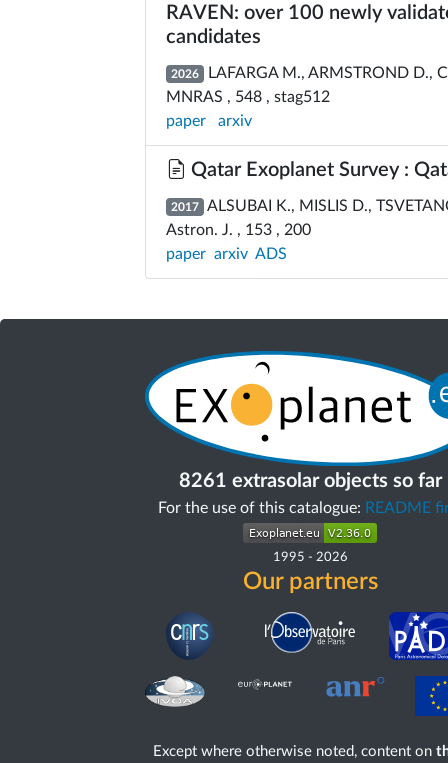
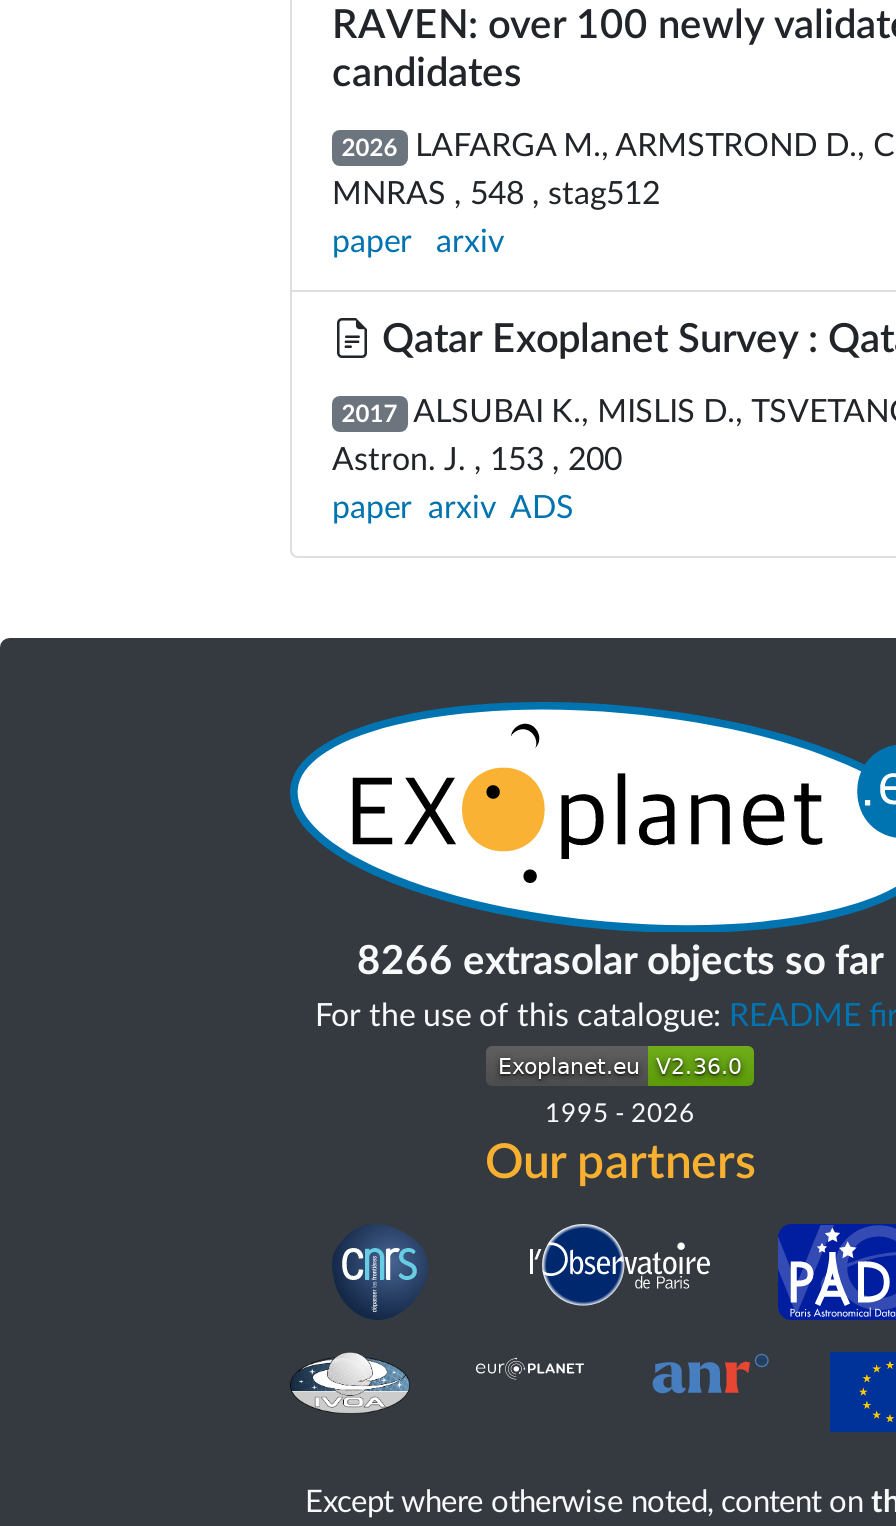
- 8261 extrasolar objects so far
+ 8266 extrasolar objects so far
